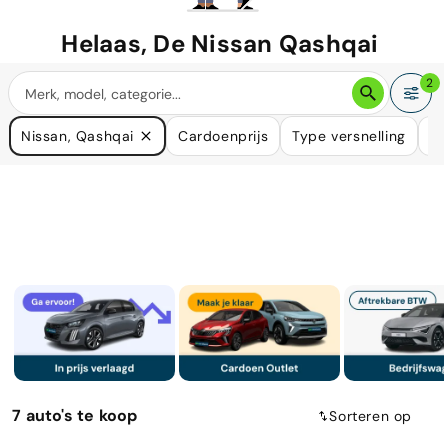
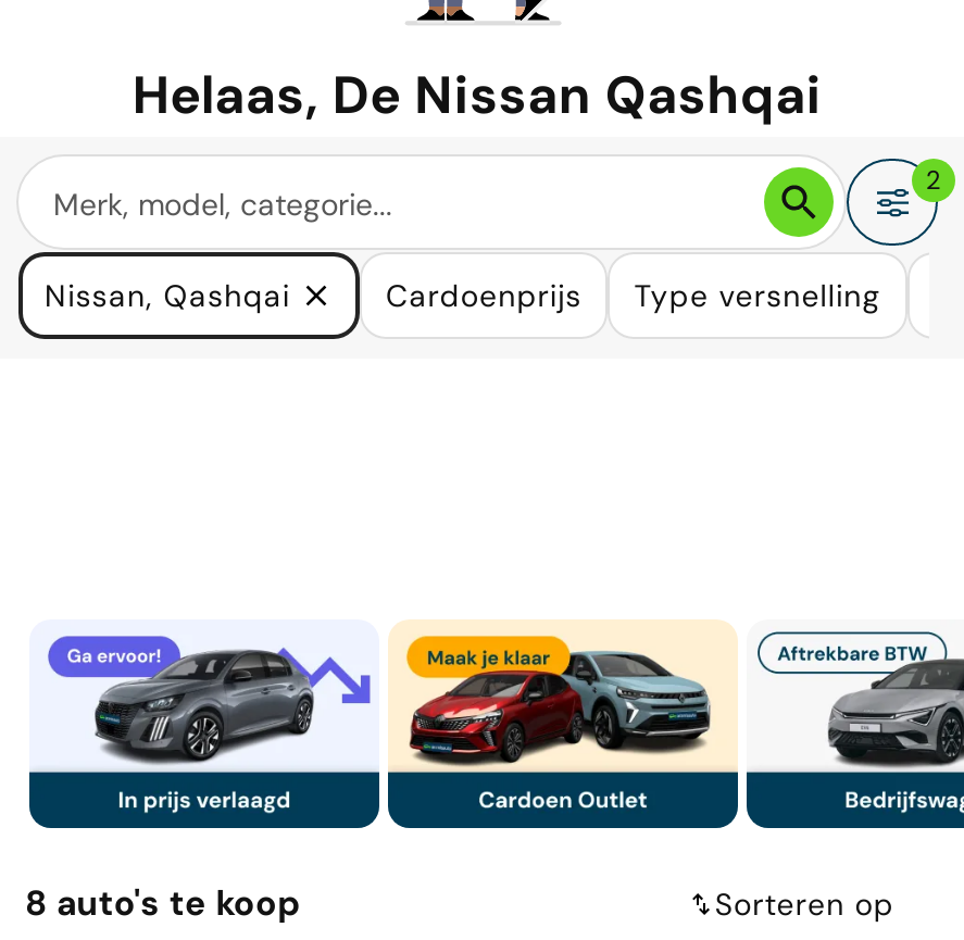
- 7 auto's te koop
+ 8 auto's te koop
